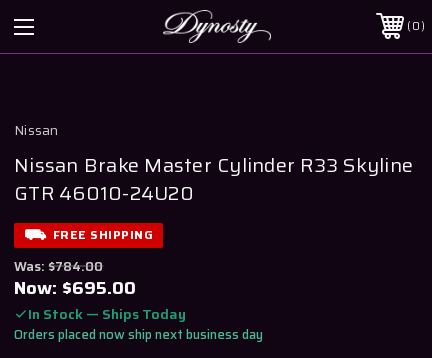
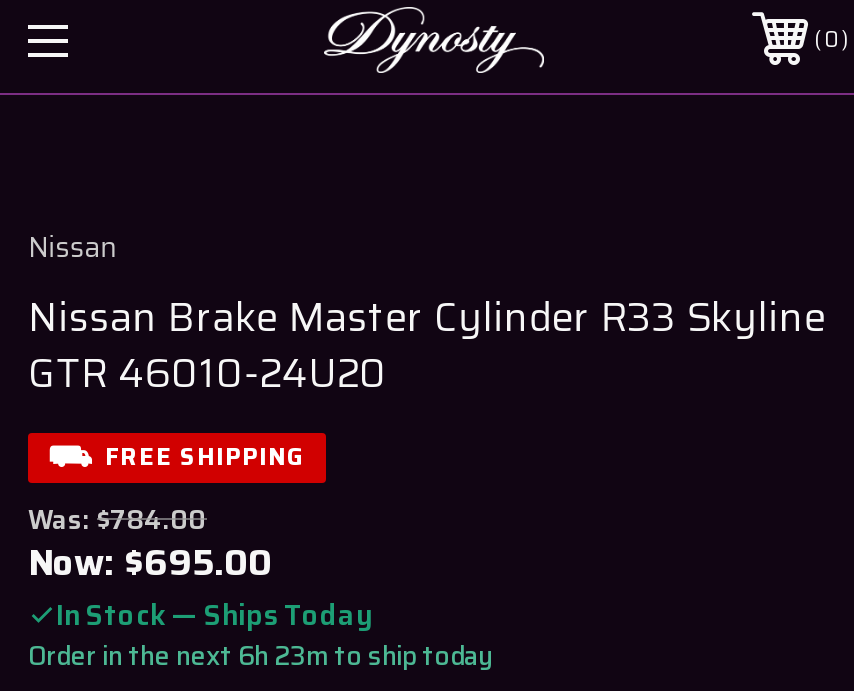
- Orders placed now ship next business day
+ Order in the next 6h 23m to ship today
